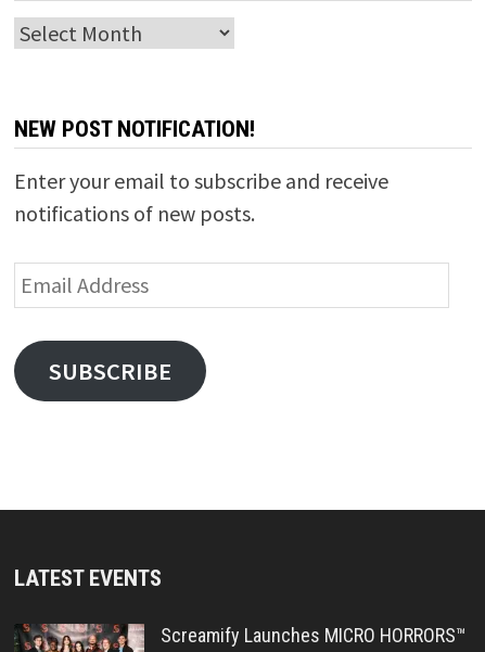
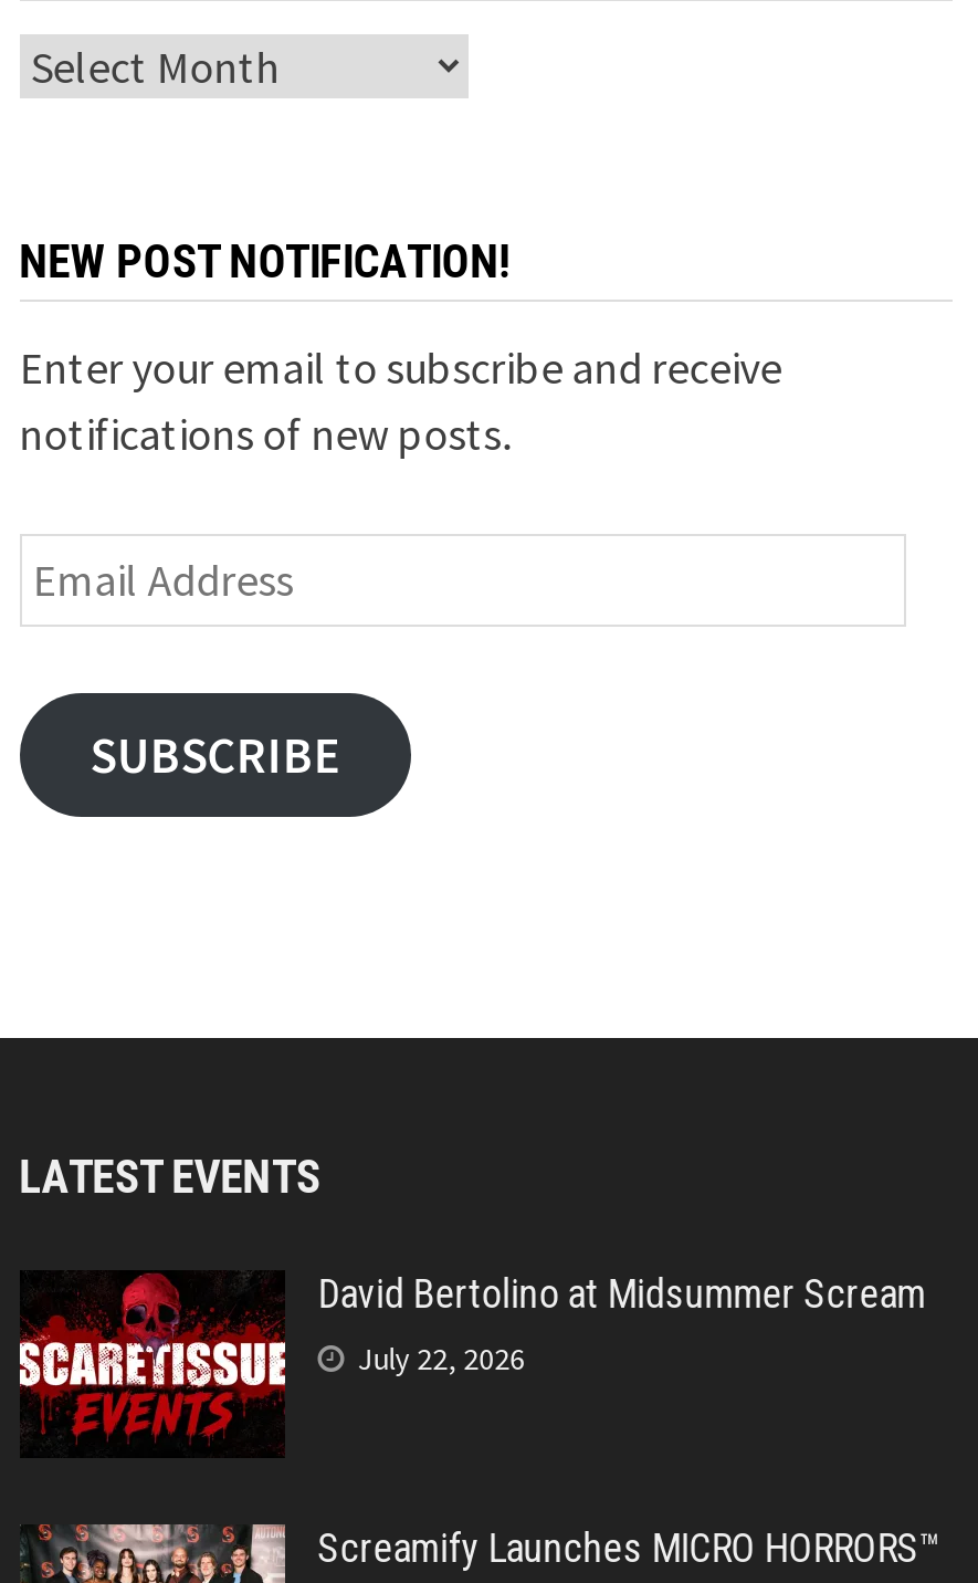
+ [image]
+ David Bertolino at Midsummer Scream
+ July 22, 2026
